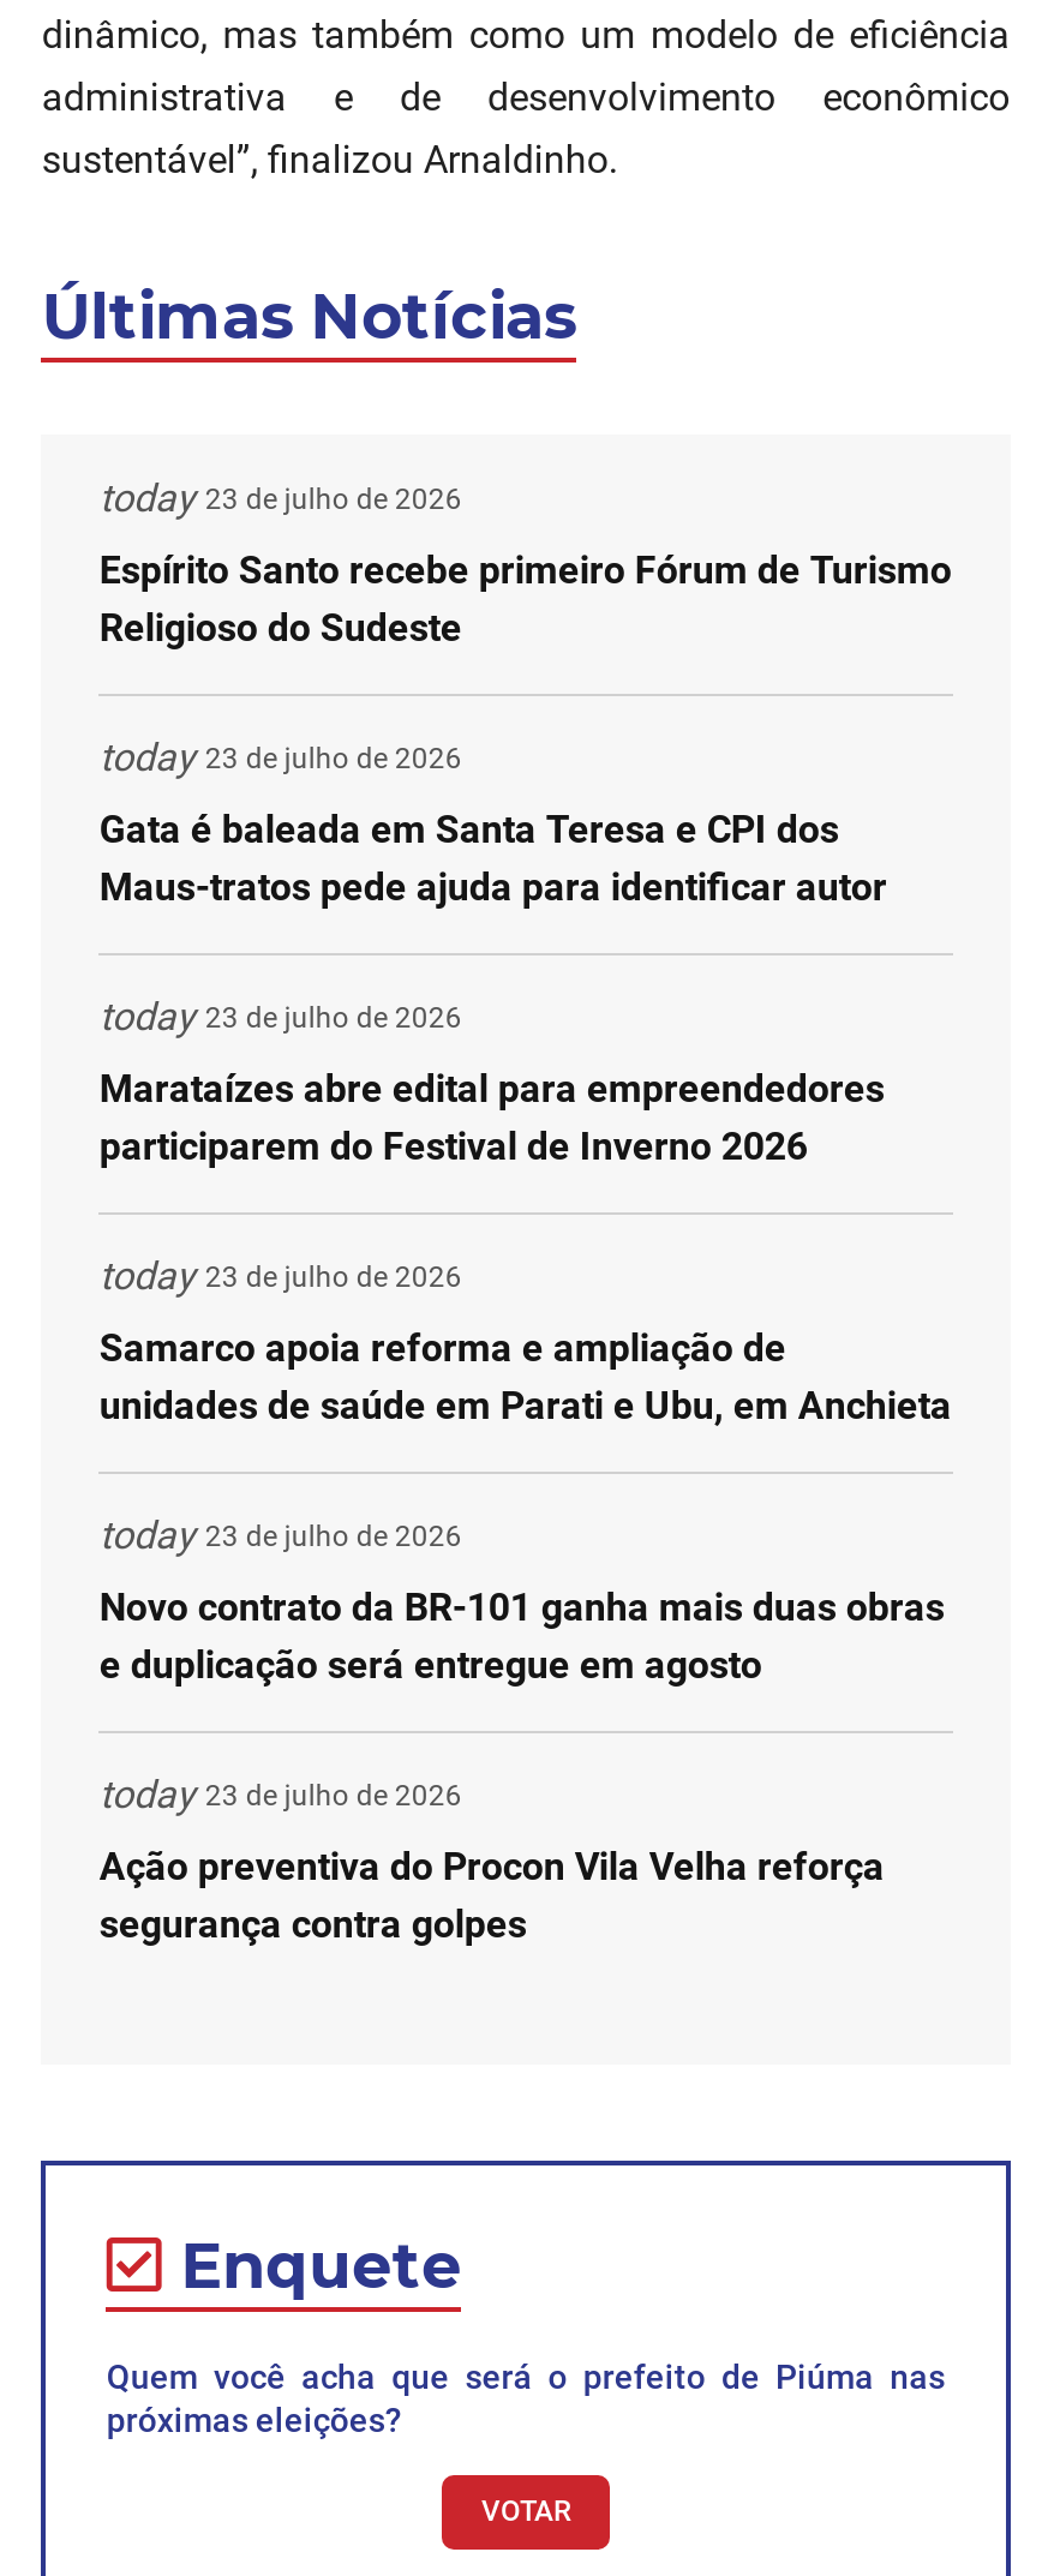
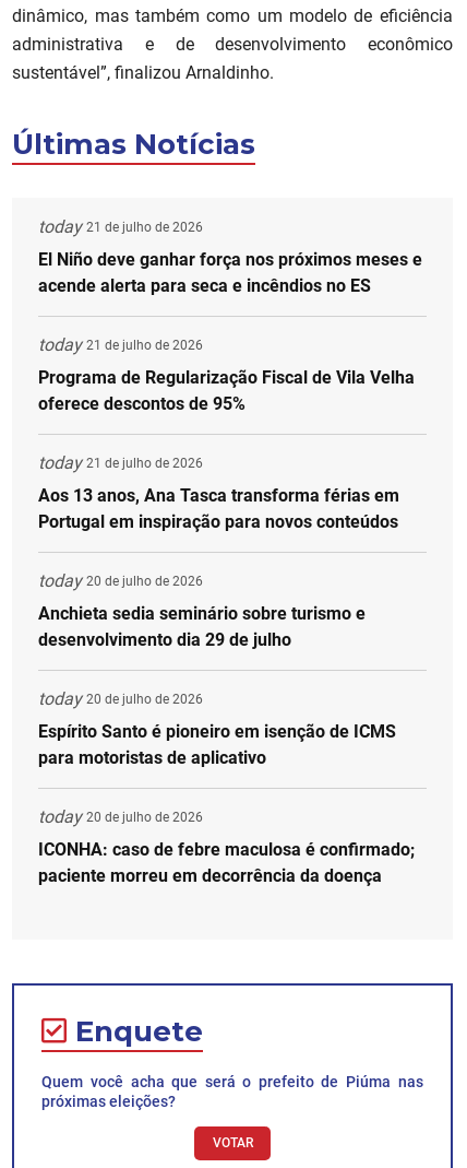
- today 23 de julho de 2026
+ today 21 de julho de 2026

- Espírito Santo recebe primeiro Fórum de Turismo
- Religioso do Sudeste
+ El Niño deve ganhar força nos próximos meses e
+ acende alerta para seca e incêndios no ES

- today 23 de julho de 2026
+ today 21 de julho de 2026

- Gata é baleada em Santa Teresa e CPI dos
- Maus-tratos pede ajuda para identificar autor
+ Programa de Regularização Fiscal de Vila Velha
+ oferece descontos de 95%

- today 23 de julho de 2026
+ today 21 de julho de 2026

- Marataízes abre edital para empreendedores
- participarem do Festival de Inverno 2026
+ Aos 13 anos, Ana Tasca transforma férias em
+ Portugal em inspiração para novos conteúdos

- today 23 de julho de 2026
+ today 20 de julho de 2026

- Samarco apoia reforma e ampliação de
- unidades de saúde em Parati e Ubu, em Anchieta
+ Anchieta sedia seminário sobre turismo e
+ desenvolvimento dia 29 de julho

- today 23 de julho de 2026
+ today 20 de julho de 2026

- Novo contrato da BR-101 ganha mais duas obras
- e duplicação será entregue em agosto
+ Espírito Santo é pioneiro em isenção de ICMS
+ para motoristas de aplicativo

- today 23 de julho de 2026
+ today 20 de julho de 2026

- Ação preventiva do Procon Vila Velha reforça
- segurança contra golpes
+ ICONHA: caso de febre maculosa é confirmado;
+ paciente morreu em decorrência da doença
